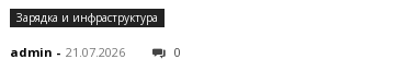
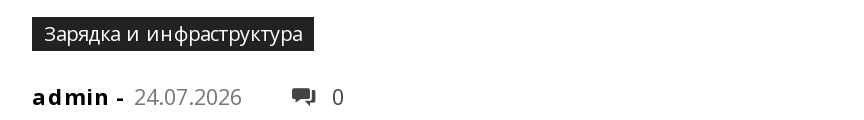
- admin - 21.07.2026
+ admin - 24.07.2026
